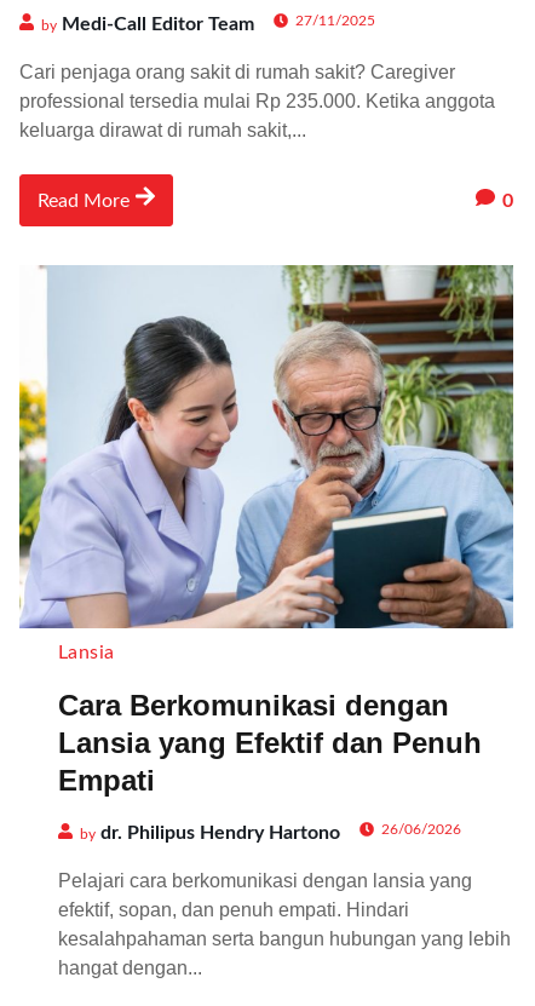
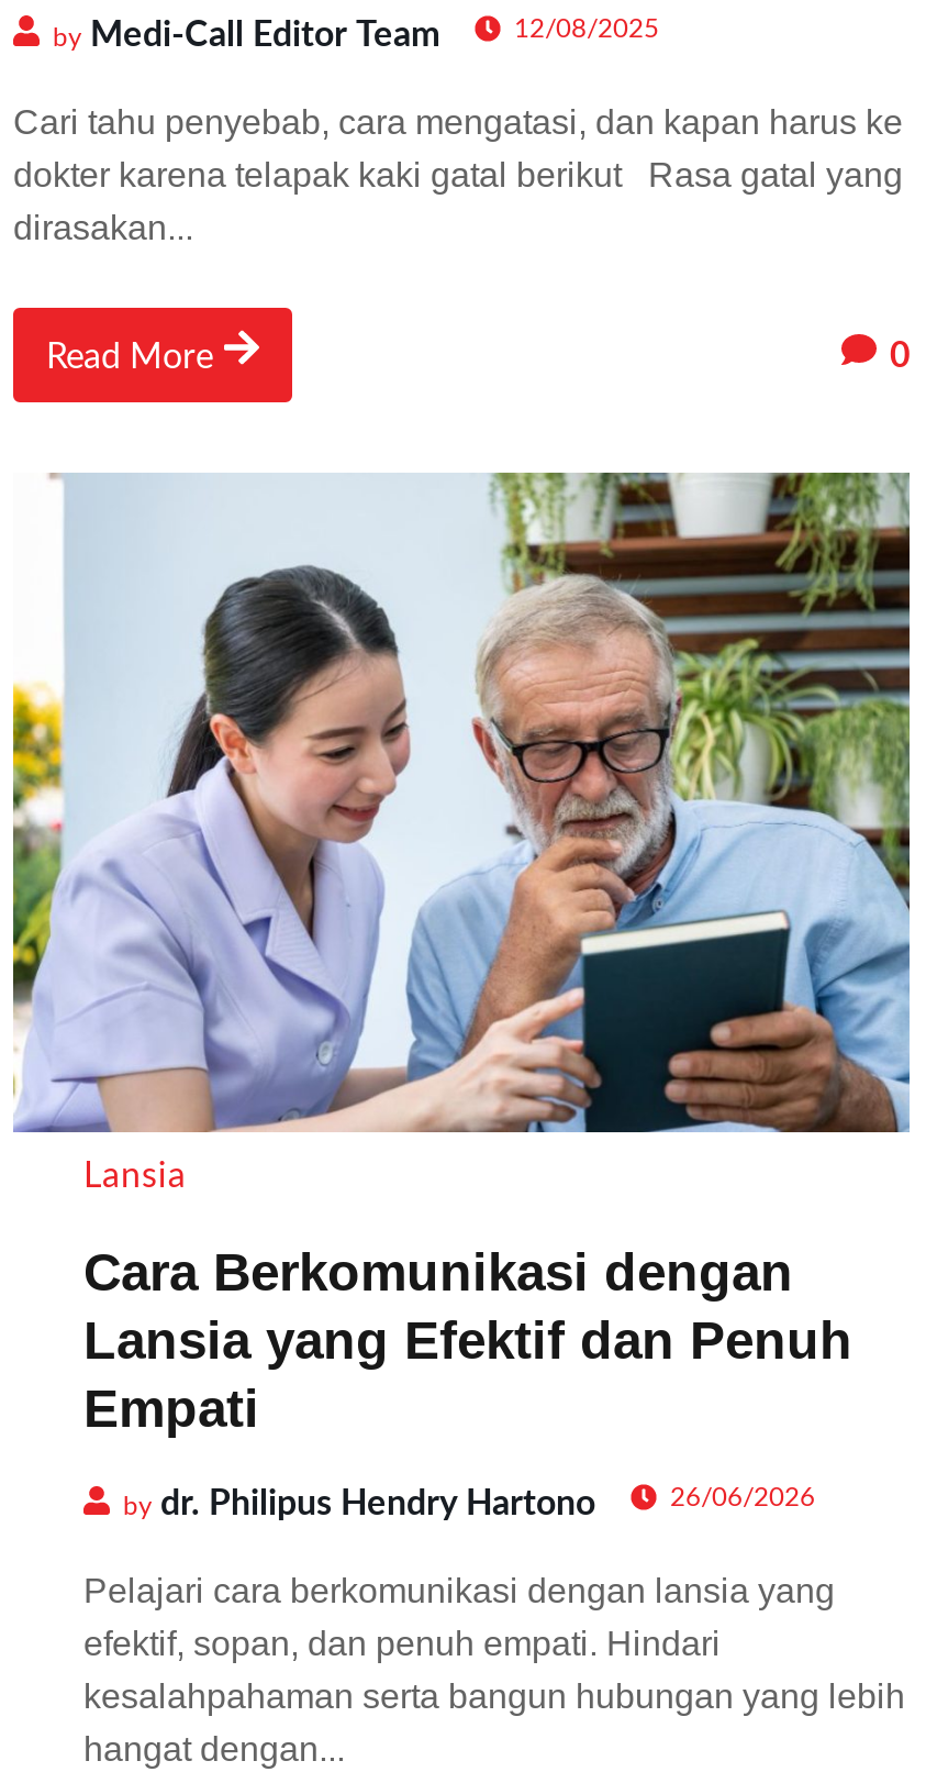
- 27/11/2025
+ 12/08/2025

- Cari penjaga orang sakit di rumah sakit? Caregiver
- professional tersedia mulai Rp 235.000. Ketika anggota
- keluarga dirawat di rumah sakit,...
+ Cari tahu penyebab, cara mengatasi, dan kapan harus ke
+ dokter karena telapak kaki gatal berikut Rasa gatal yang
+ dirasakan...
